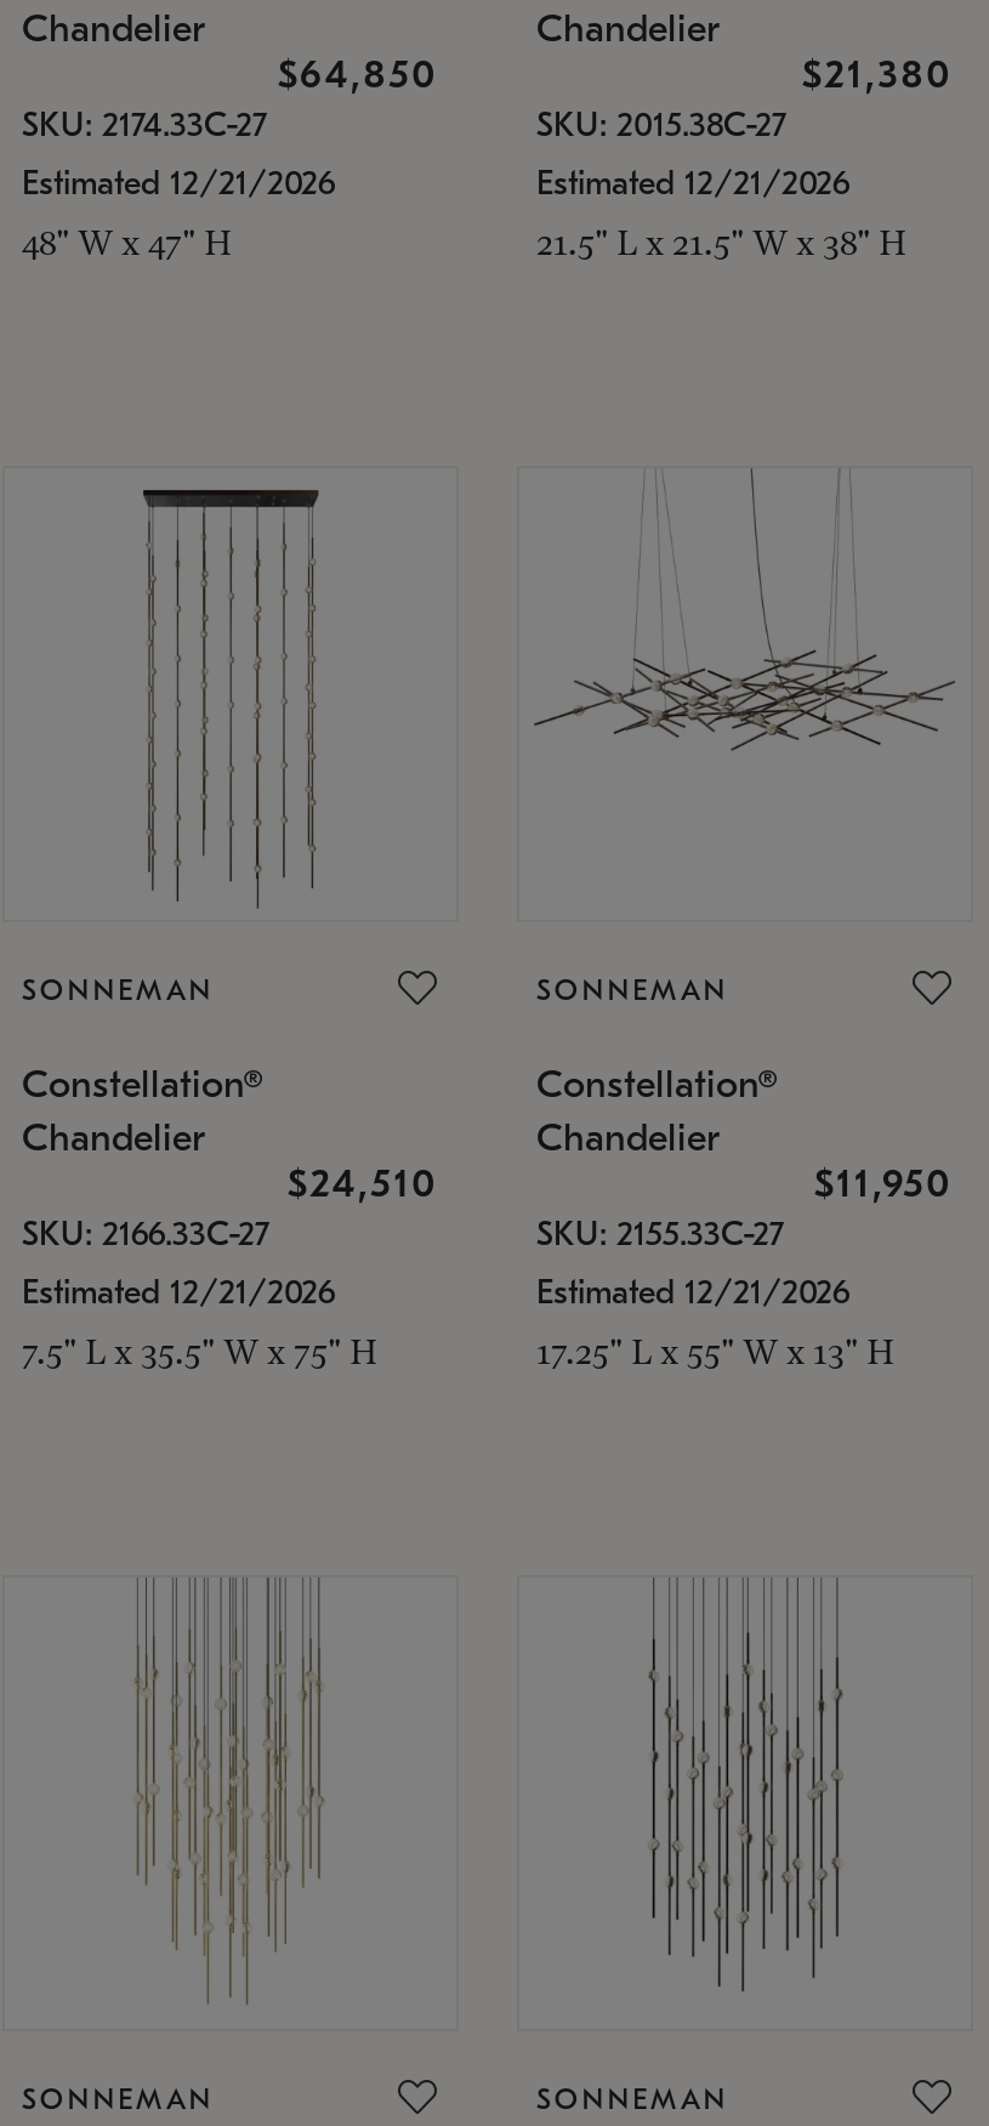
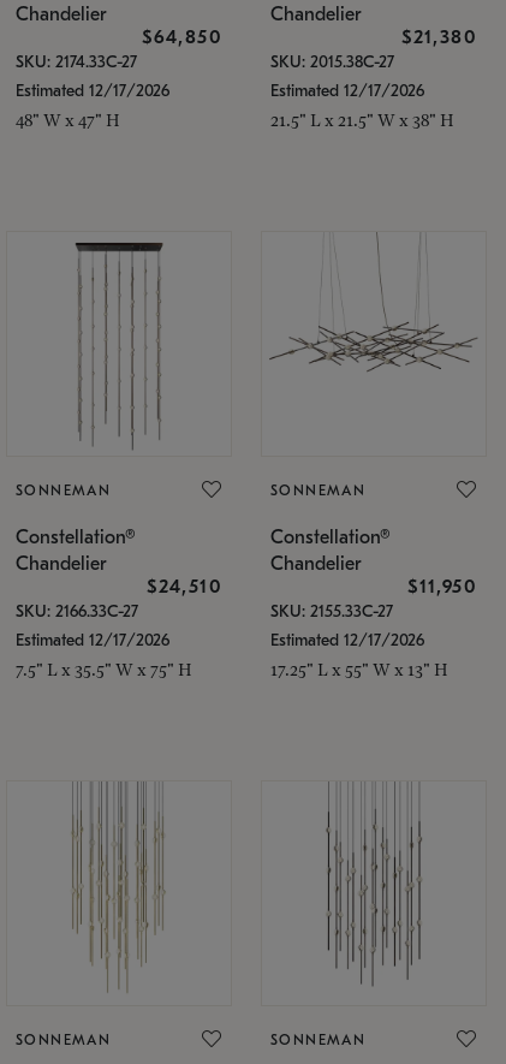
- Estimated 12/21/2026
+ Estimated 12/17/2026

- Estimated 12/21/2026
+ Estimated 12/17/2026

- Estimated 12/21/2026
+ Estimated 12/17/2026

- Estimated 12/21/2026
+ Estimated 12/17/2026
